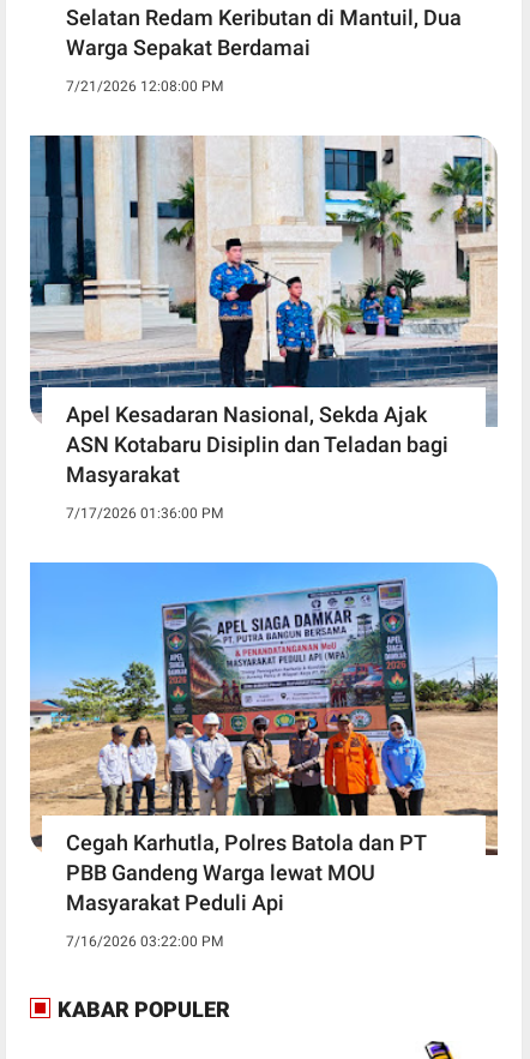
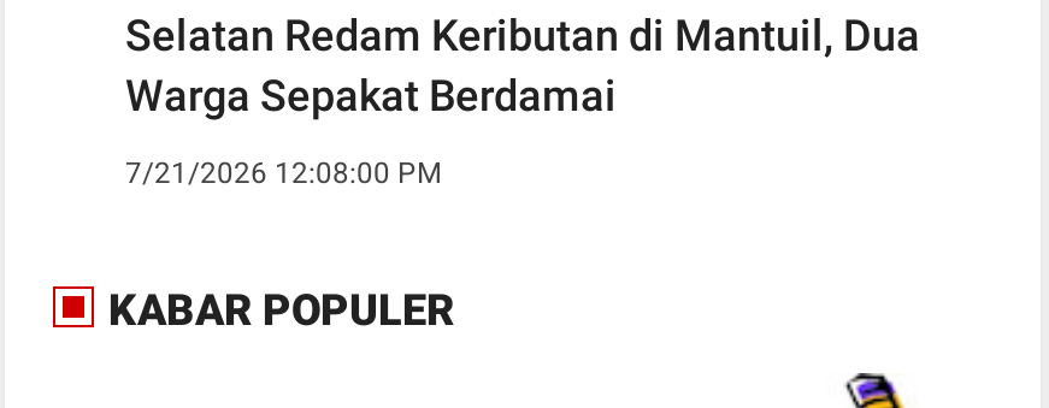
- [image]
- Apel Kesadaran Nasional, Sekda Ajak
- ASN Kotabaru Disiplin dan Teladan bagi
- Masyarakat
- 7/17/2026 01:36:00 PM

- [image]
- Cegah Karhutla, Polres Batola dan PT
- PBB Gandeng Warga lewat MOU
- Masyarakat Peduli Api
- 7/16/2026 03:22:00 PM
